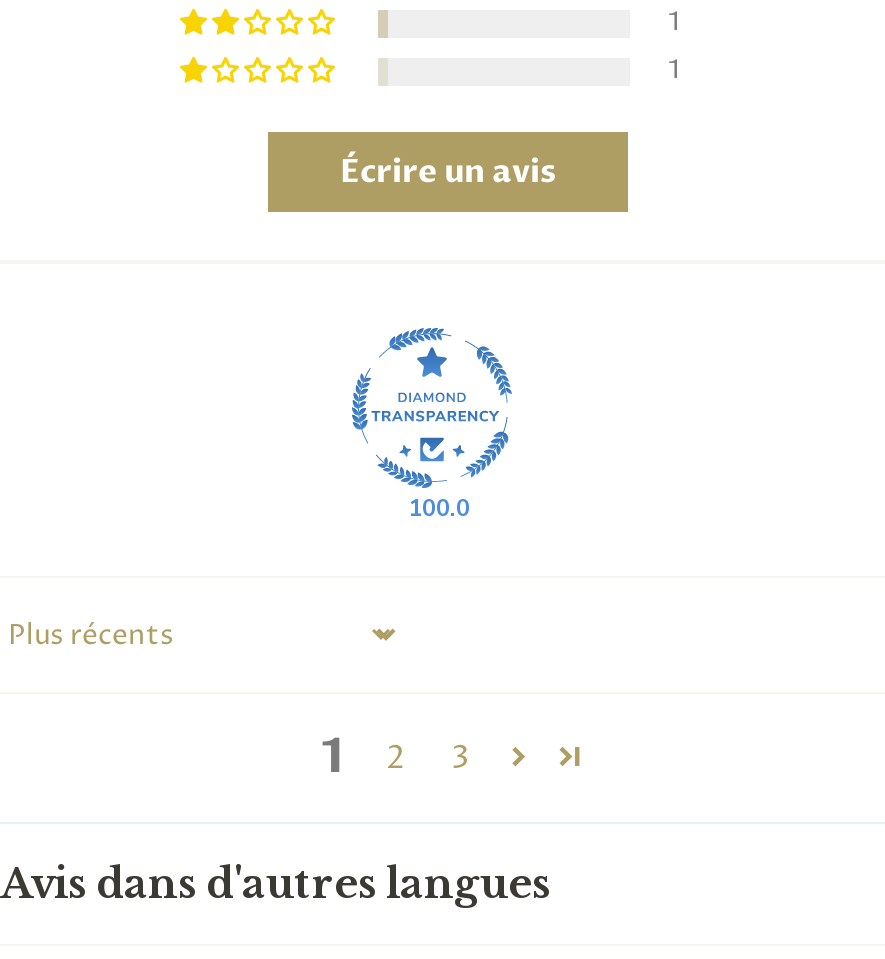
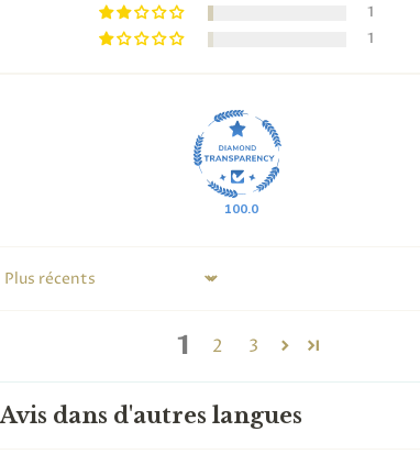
- Écrire un avis
